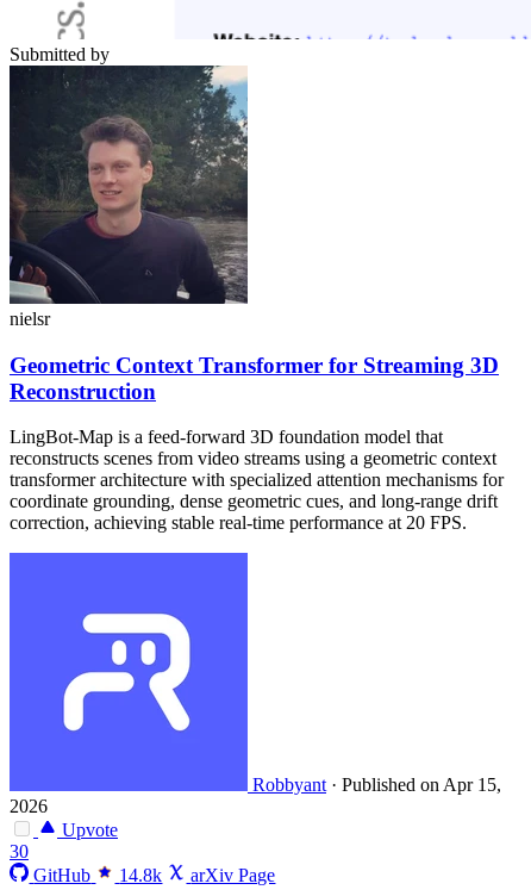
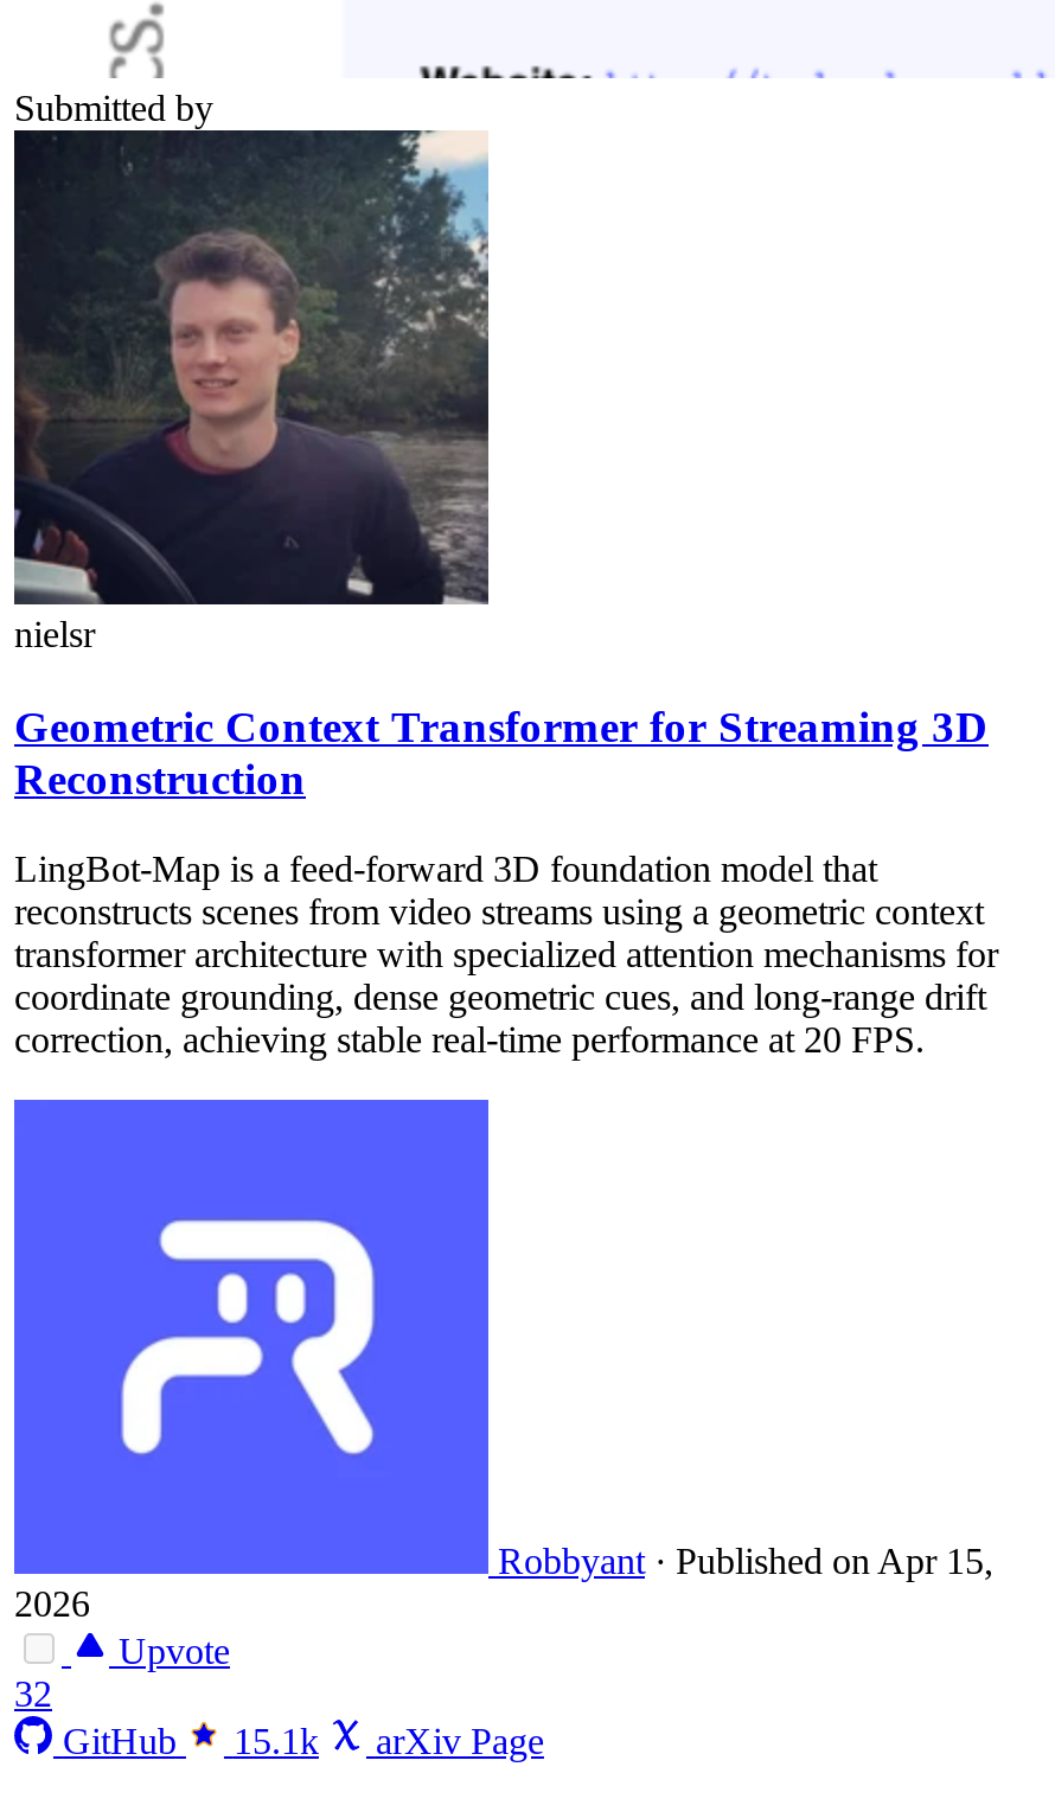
- 30
+ 32

- GitHub 14.8k arXiv Page
+ GitHub 15.1k arXiv Page
